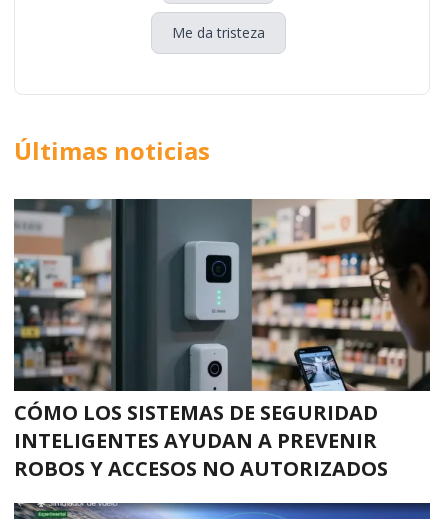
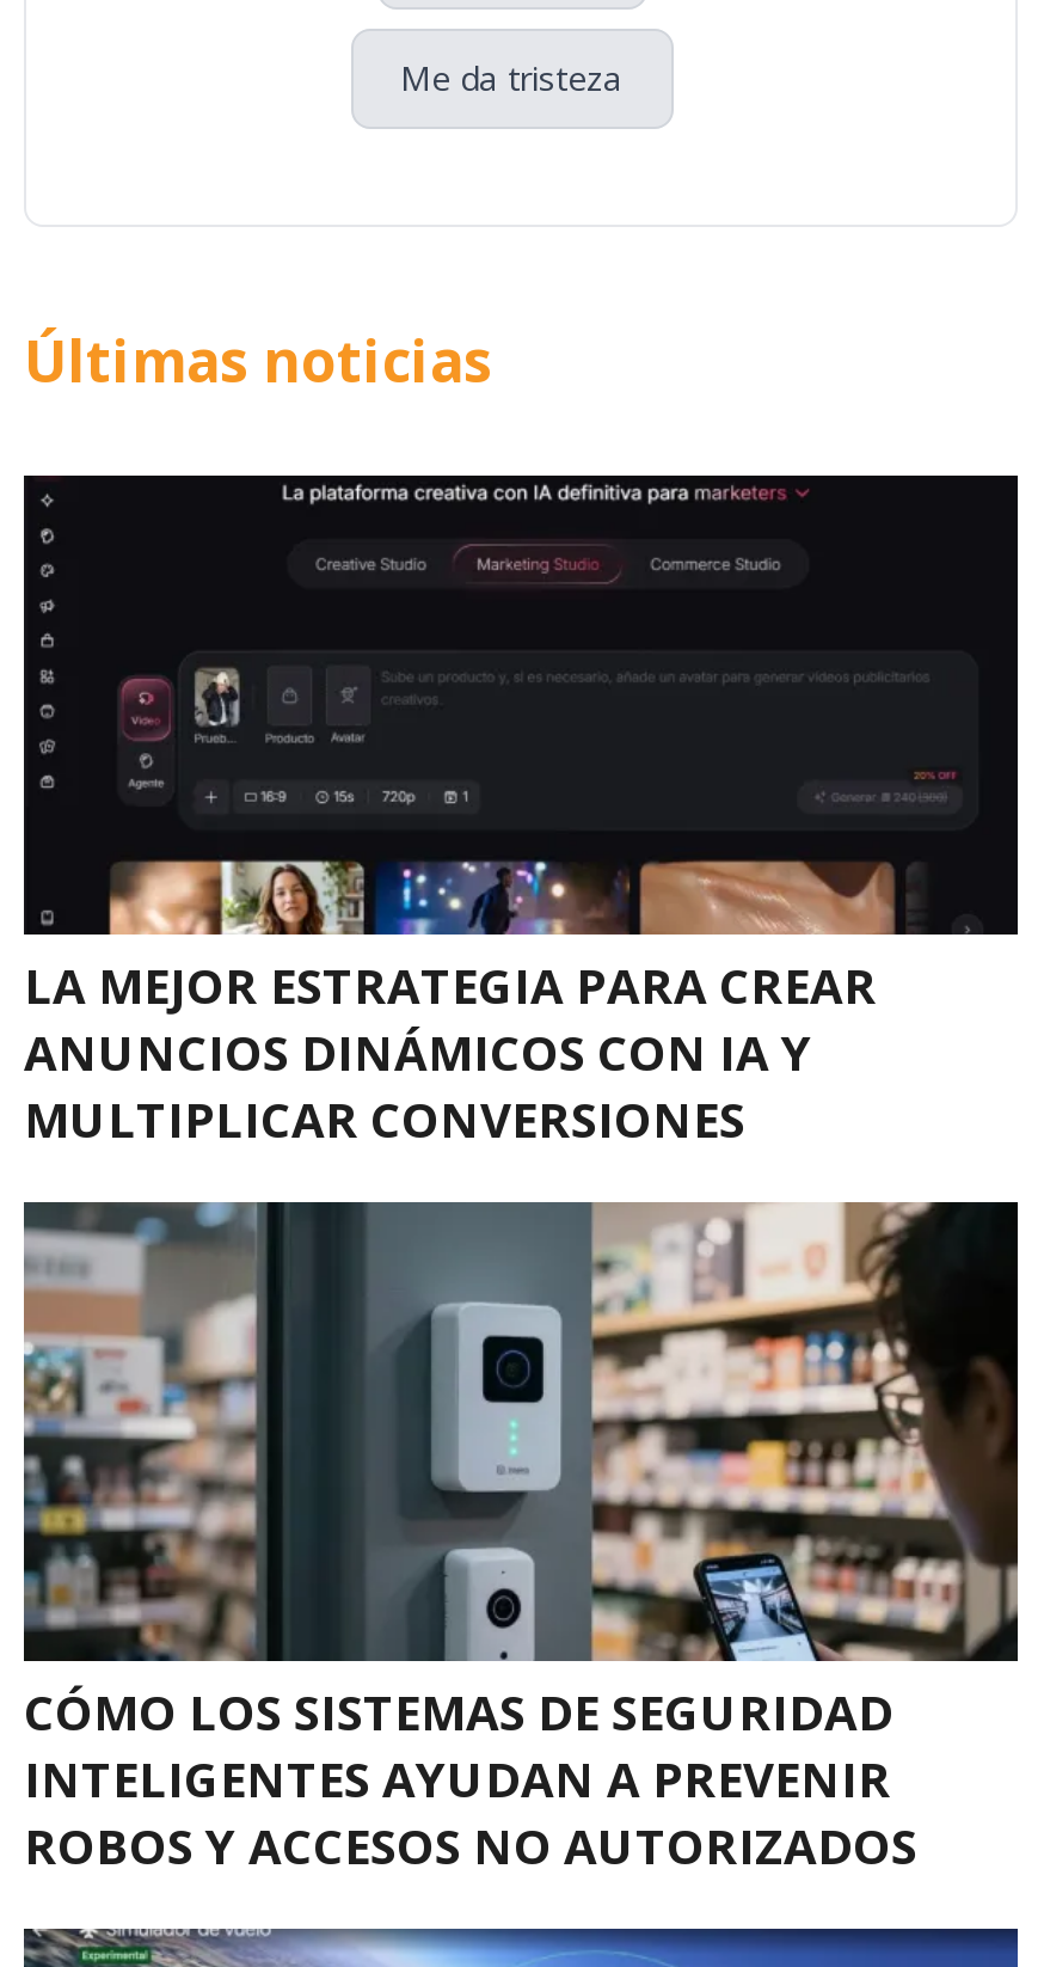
+ [image]
+ LA MEJOR ESTRATEGIA PARA CREAR
+ ANUNCIOS DINÁMICOS CON IA Y
+ MULTIPLICAR CONVERSIONES
